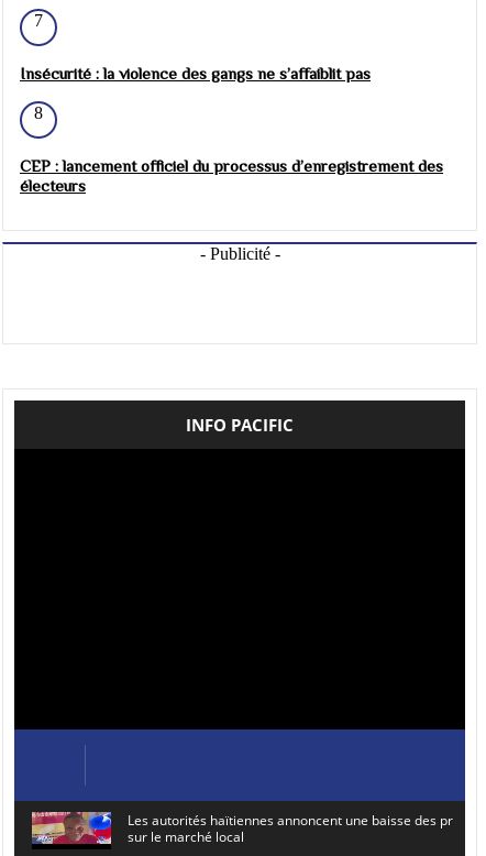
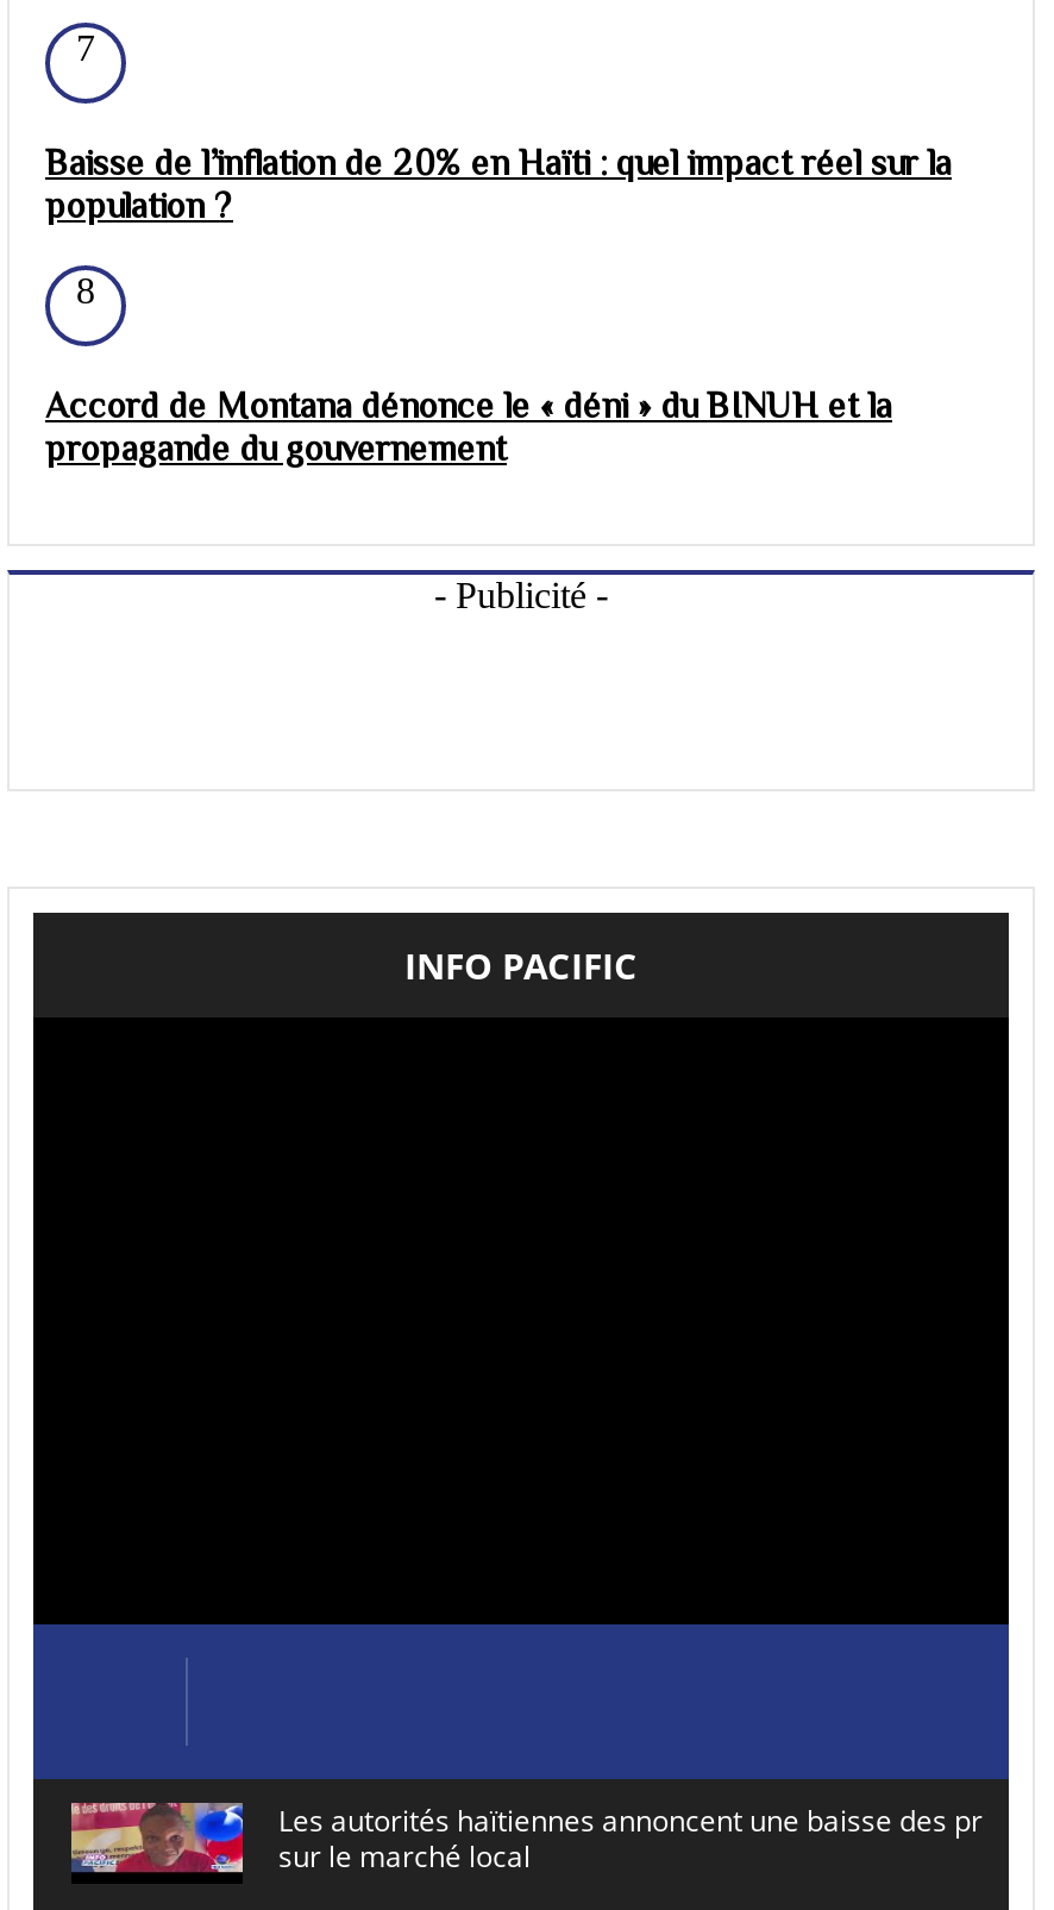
- Insécurité : la violence des gangs ne s’affaiblit pas
+ Baisse de l’inflation de 20% en Haïti : quel impact réel sur la
+ population ?

- CEP : lancement officiel du processus d’enregistrement des
- électeurs
+ Accord de Montana dénonce le « déni » du BINUH et la
+ propagande du gouvernement
